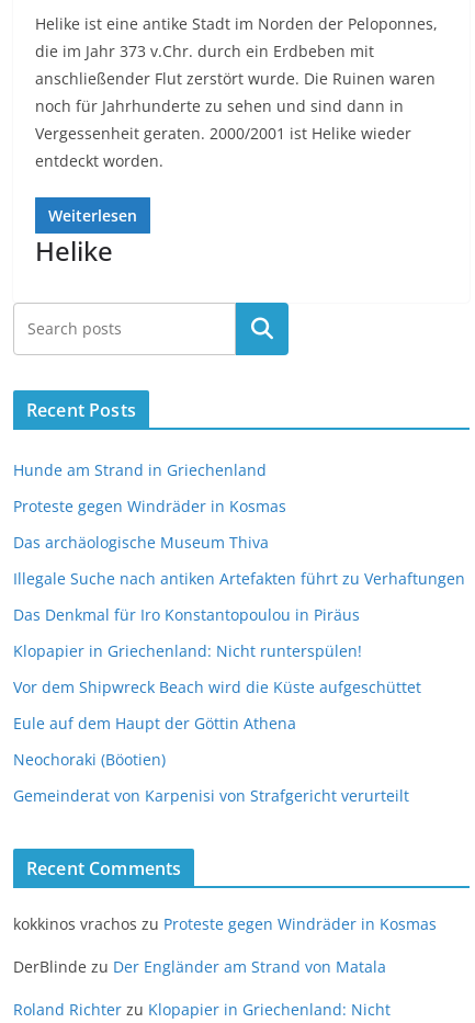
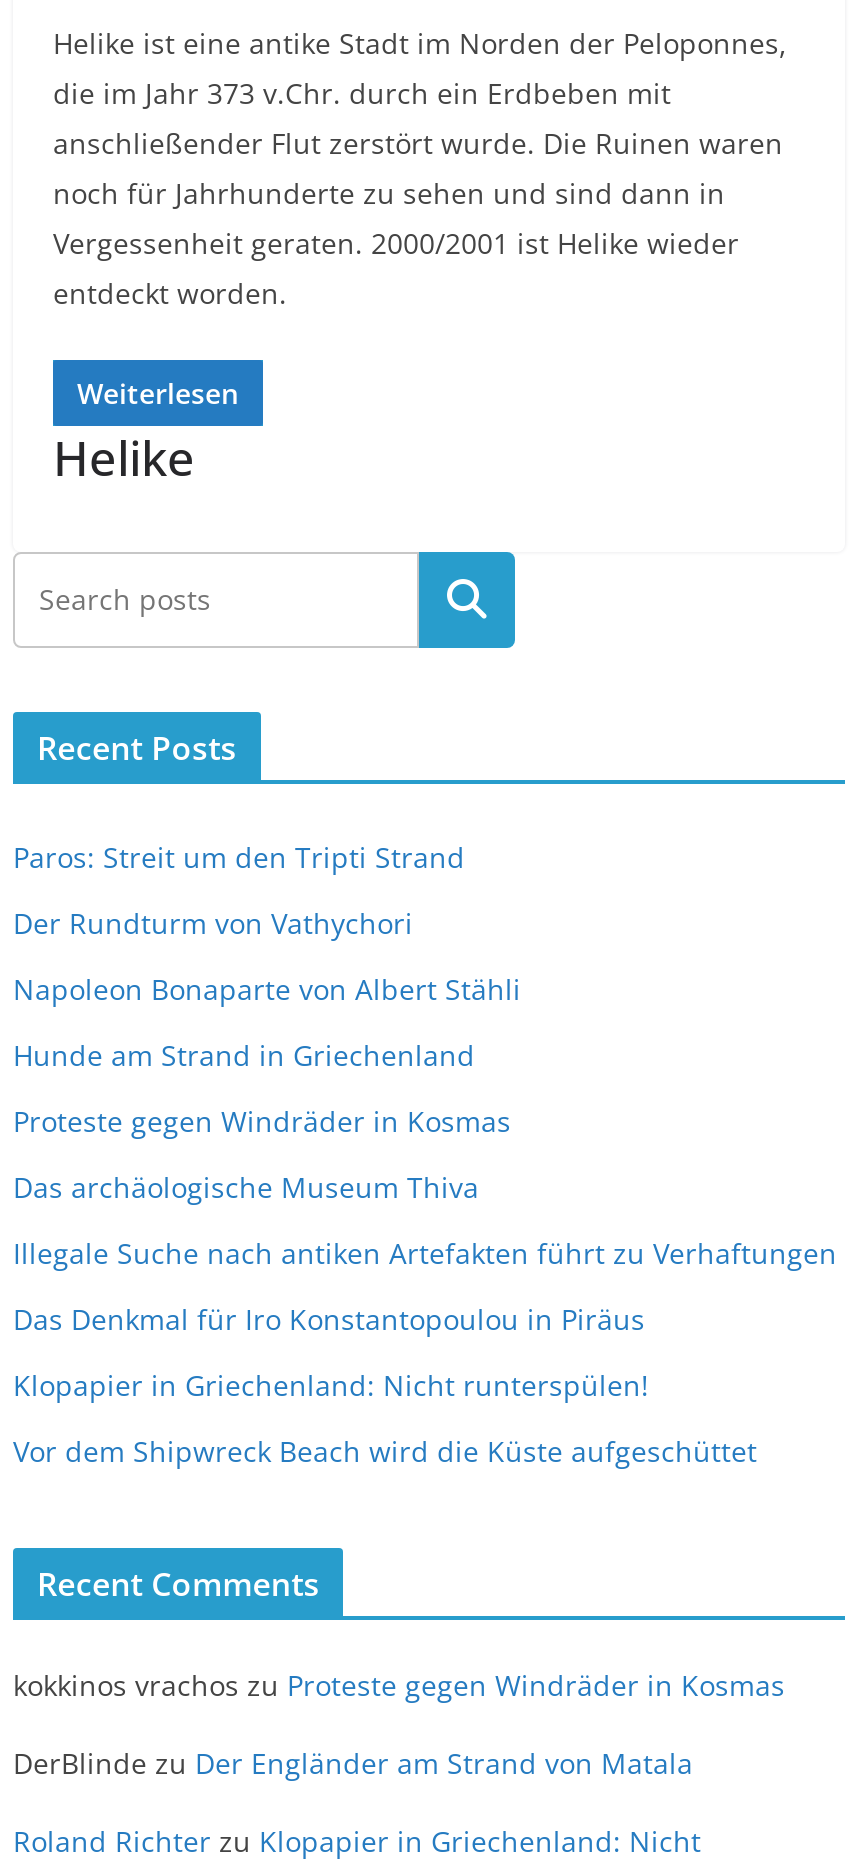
+ Paros: Streit um den Tripti Strand
+ Der Rundturm von Vathychori
+ Napoleon Bonaparte von Albert Stähli

moved down: Hunde am Strand in Griechenland | Proteste gegen Windräder in Kosmas | Das archäologische Museum Thiva | Illegale Suche nach antiken Artefakten führt zu Verhaftungen | Das Denkmal für Iro Konstantopoulou in Piräus | Klopapier in Griechenland: Nicht runterspülen! | Vor dem Shipwreck Beach wird die Küste aufgeschüttet

- Eule auf dem Haupt der Göttin Athena
- Neochoraki (Böotien)
- Gemeinderat von Karpenisi von Strafgericht verurteilt
